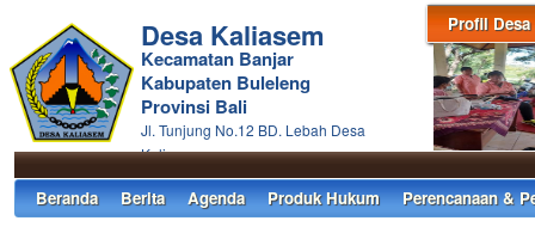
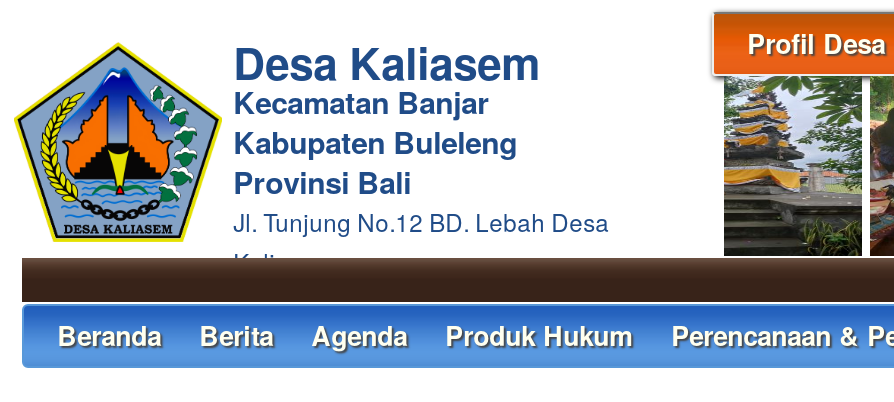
- [image]
+ [image]
